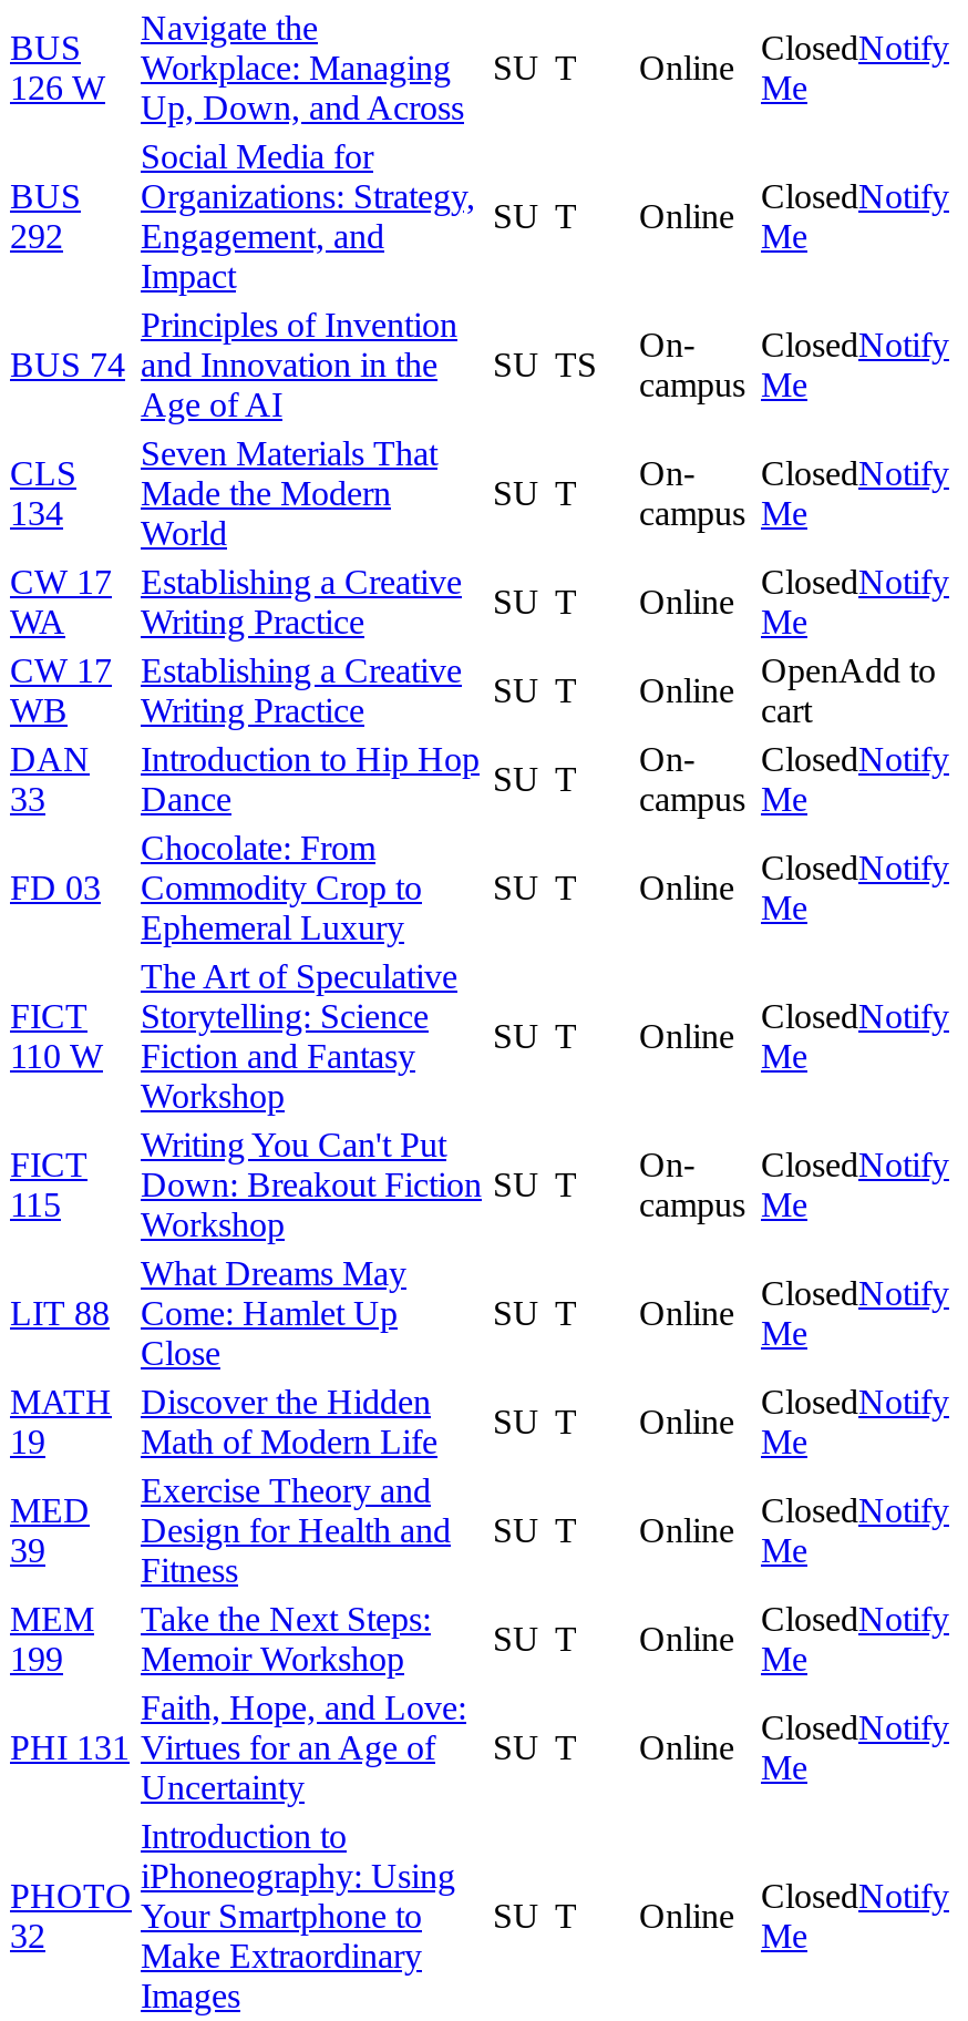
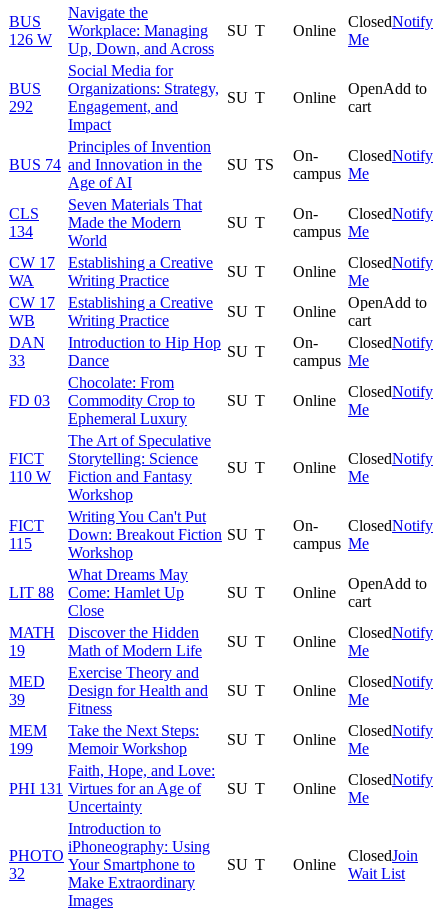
- ClosedNotify
- Me
+ OpenAdd to
+ cart

- ClosedNotify
- Me
+ OpenAdd to
+ cart

- ClosedNotify
- Me
+ ClosedJoin
+ Wait List
